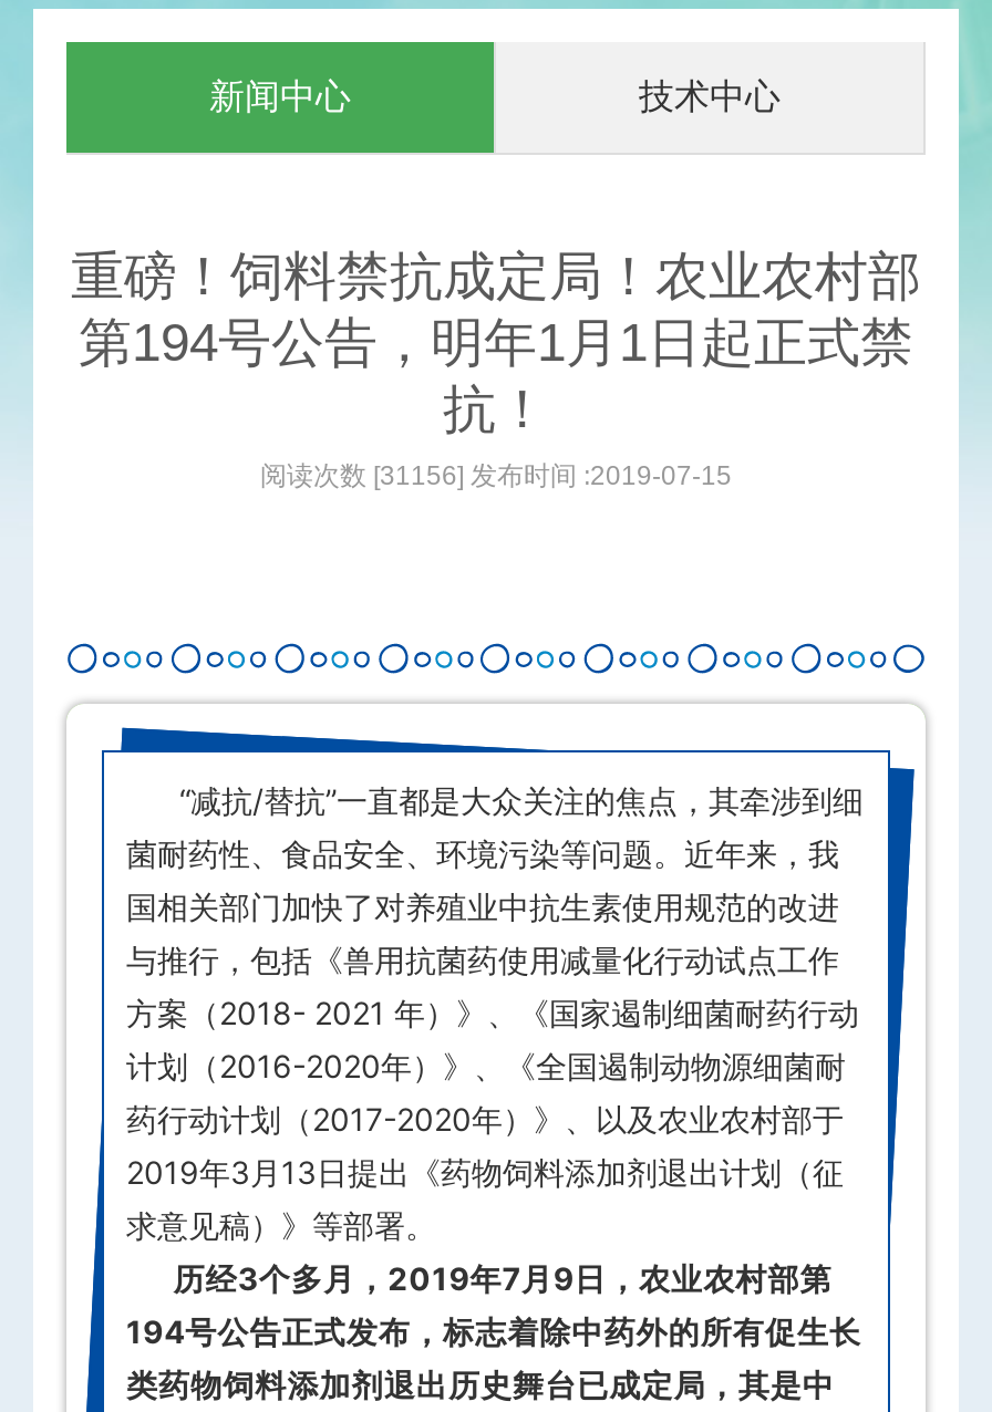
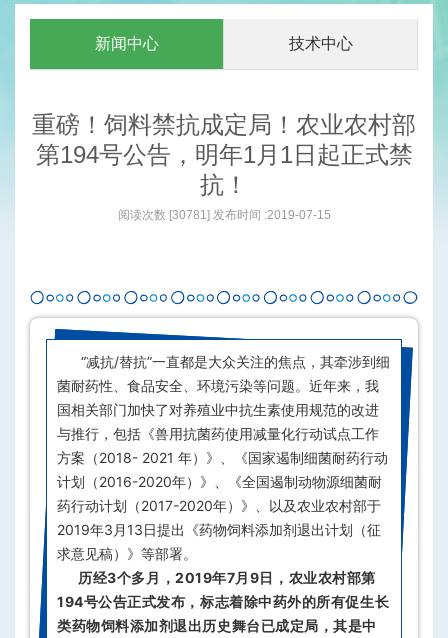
- 阅读次数 [31156] 发布时间 :2019-07-15
+ 阅读次数 [30781] 发布时间 :2019-07-15
